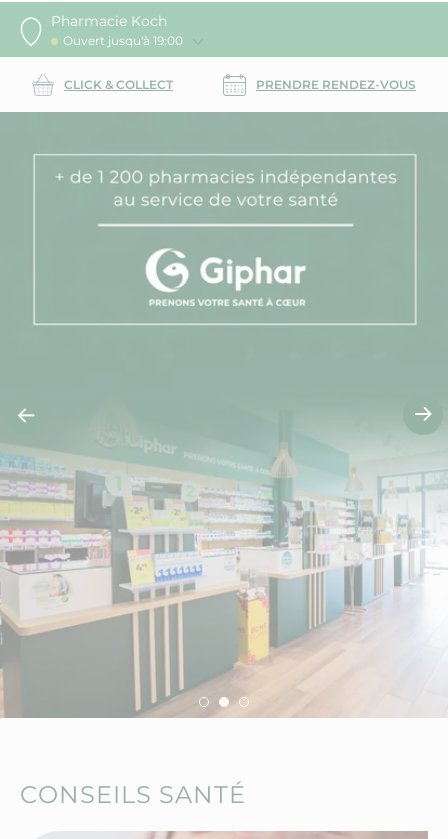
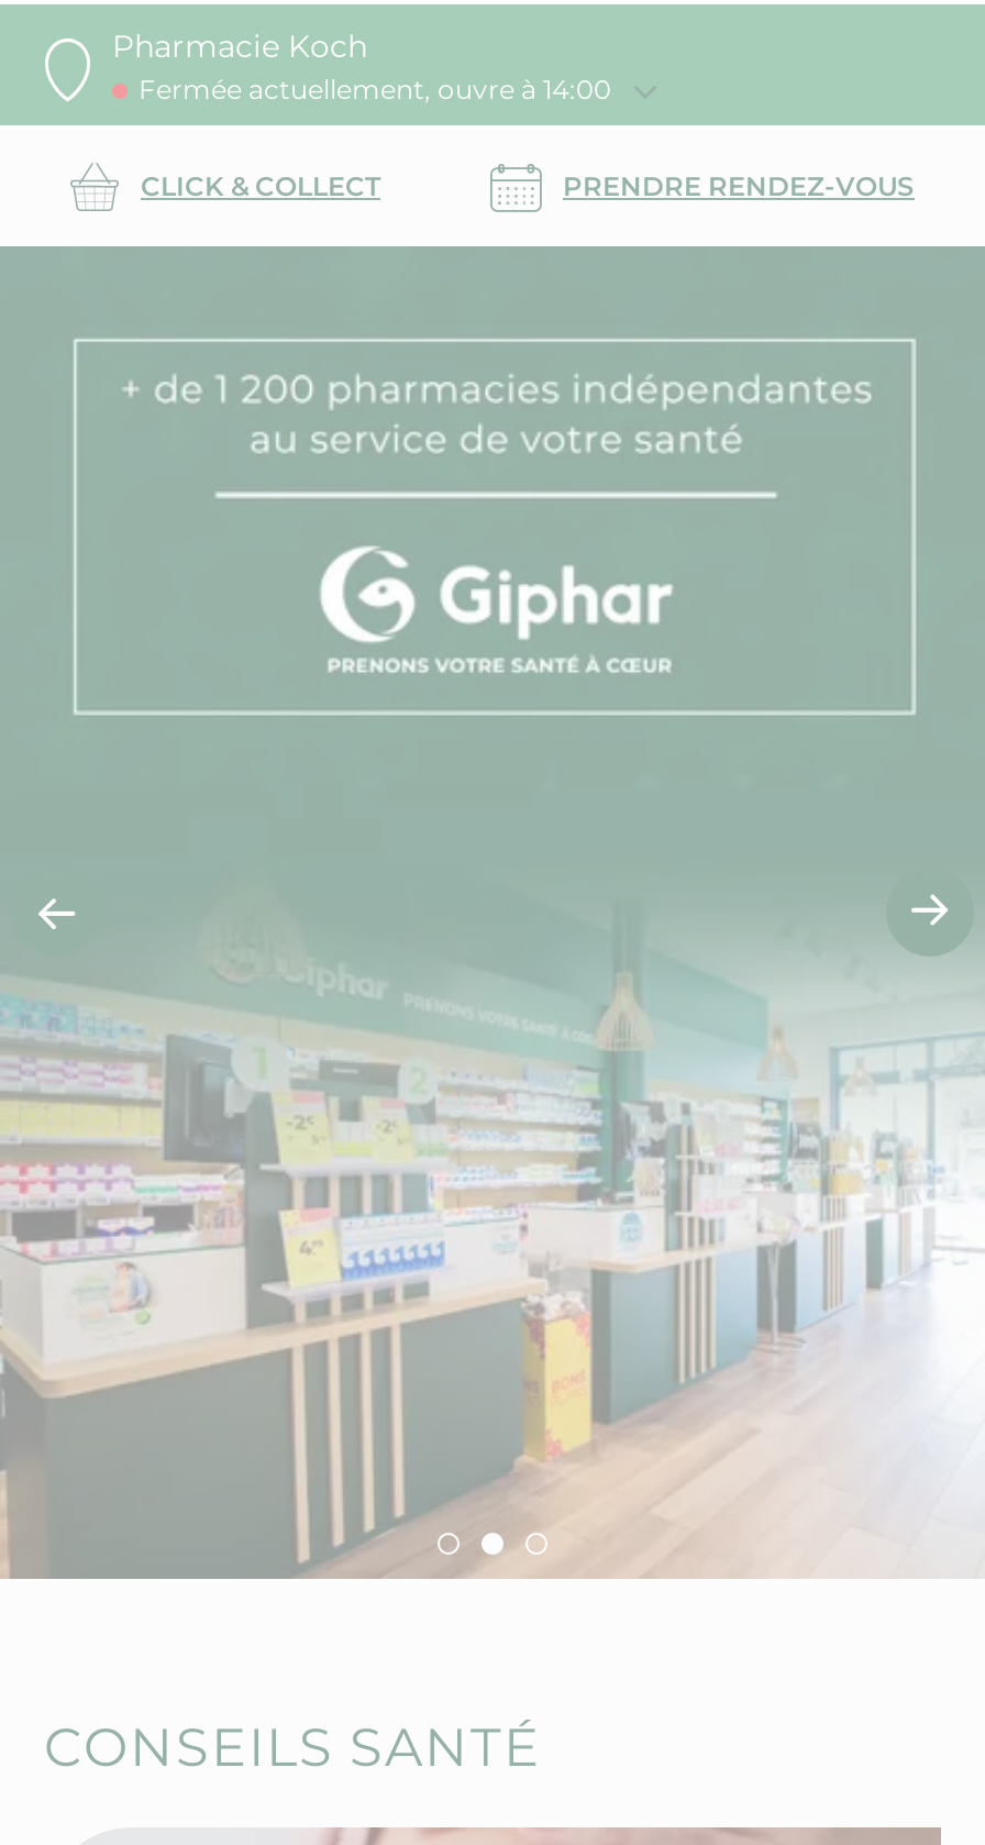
- Ouvert jusqu'à 19:00
+ Fermée actuellement, ouvre à 14:00
